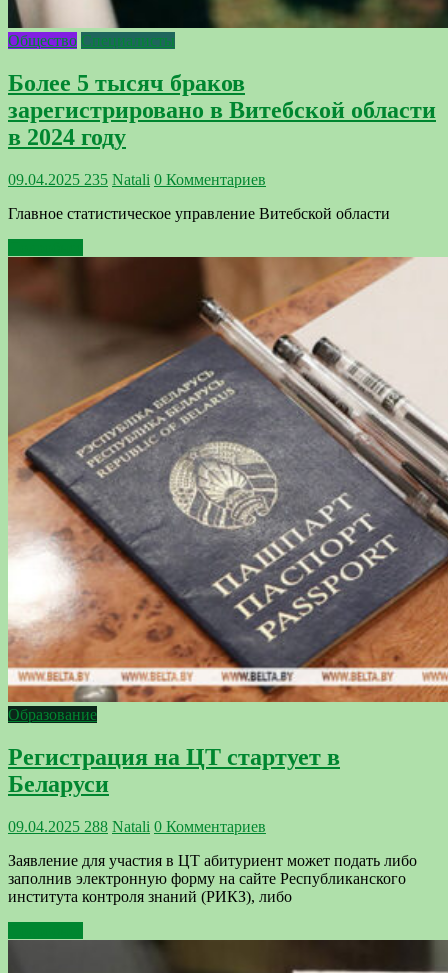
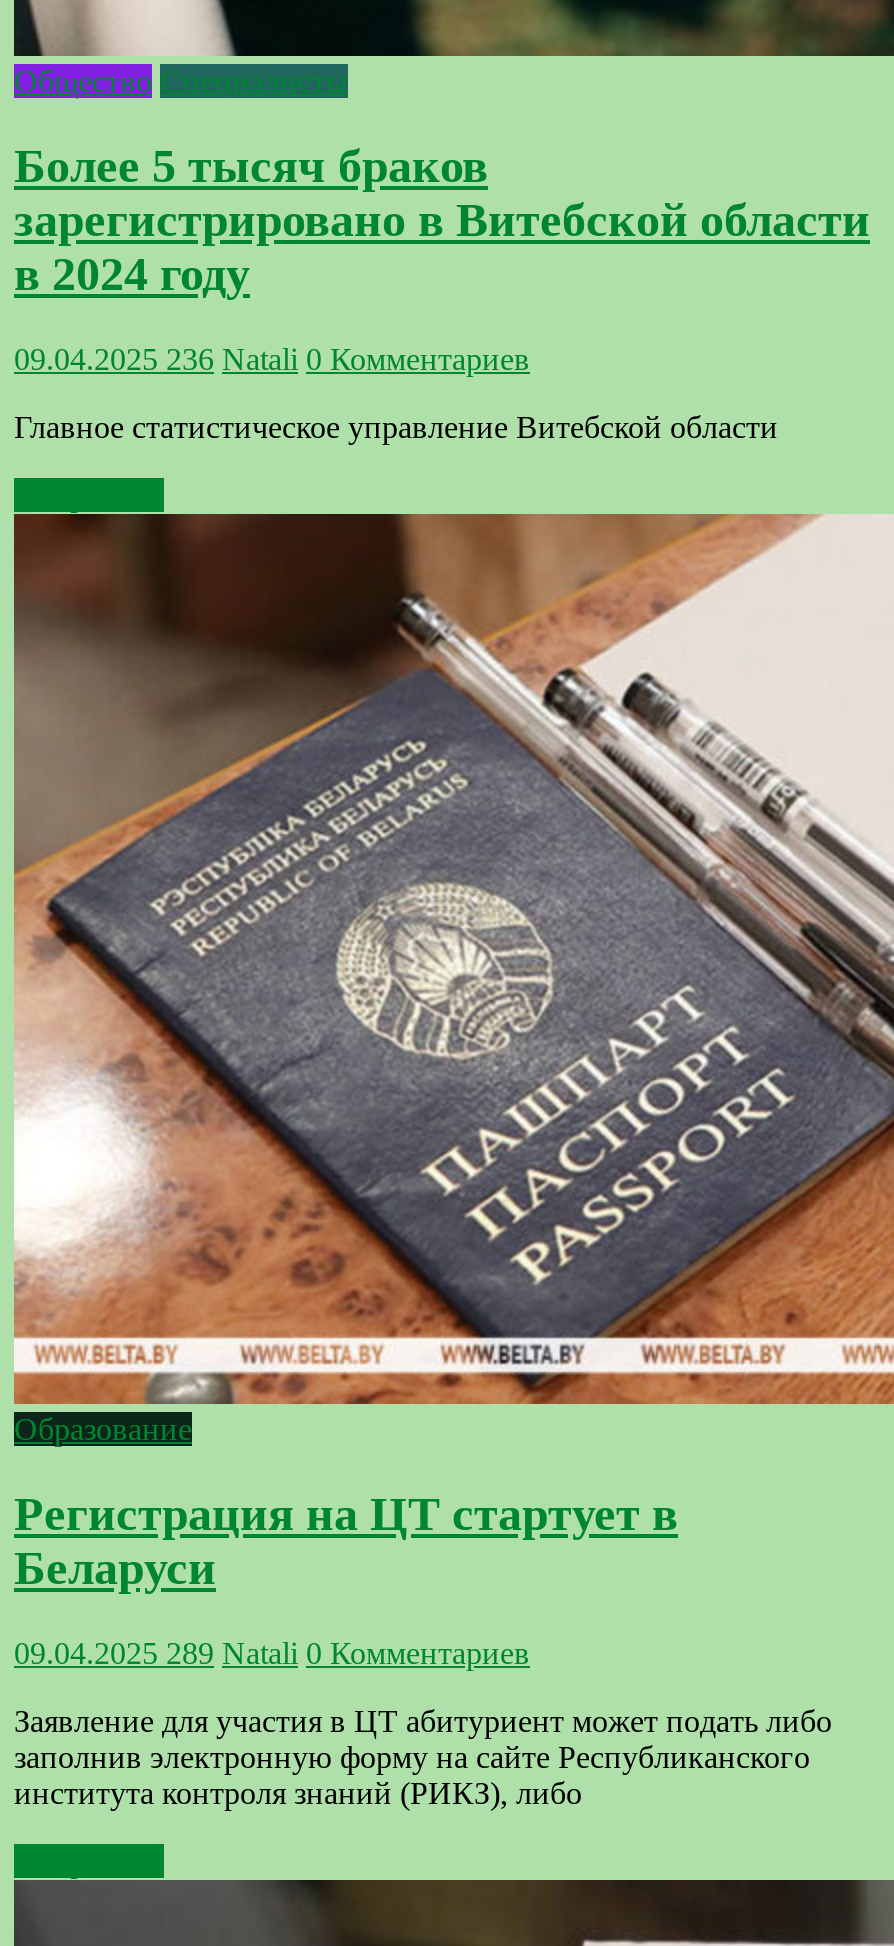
- 09.04.2025 235 Natali 0 Комментариев
+ 09.04.2025 236 Natali 0 Комментариев

- 09.04.2025 288 Natali 0 Комментариев
+ 09.04.2025 289 Natali 0 Комментариев
